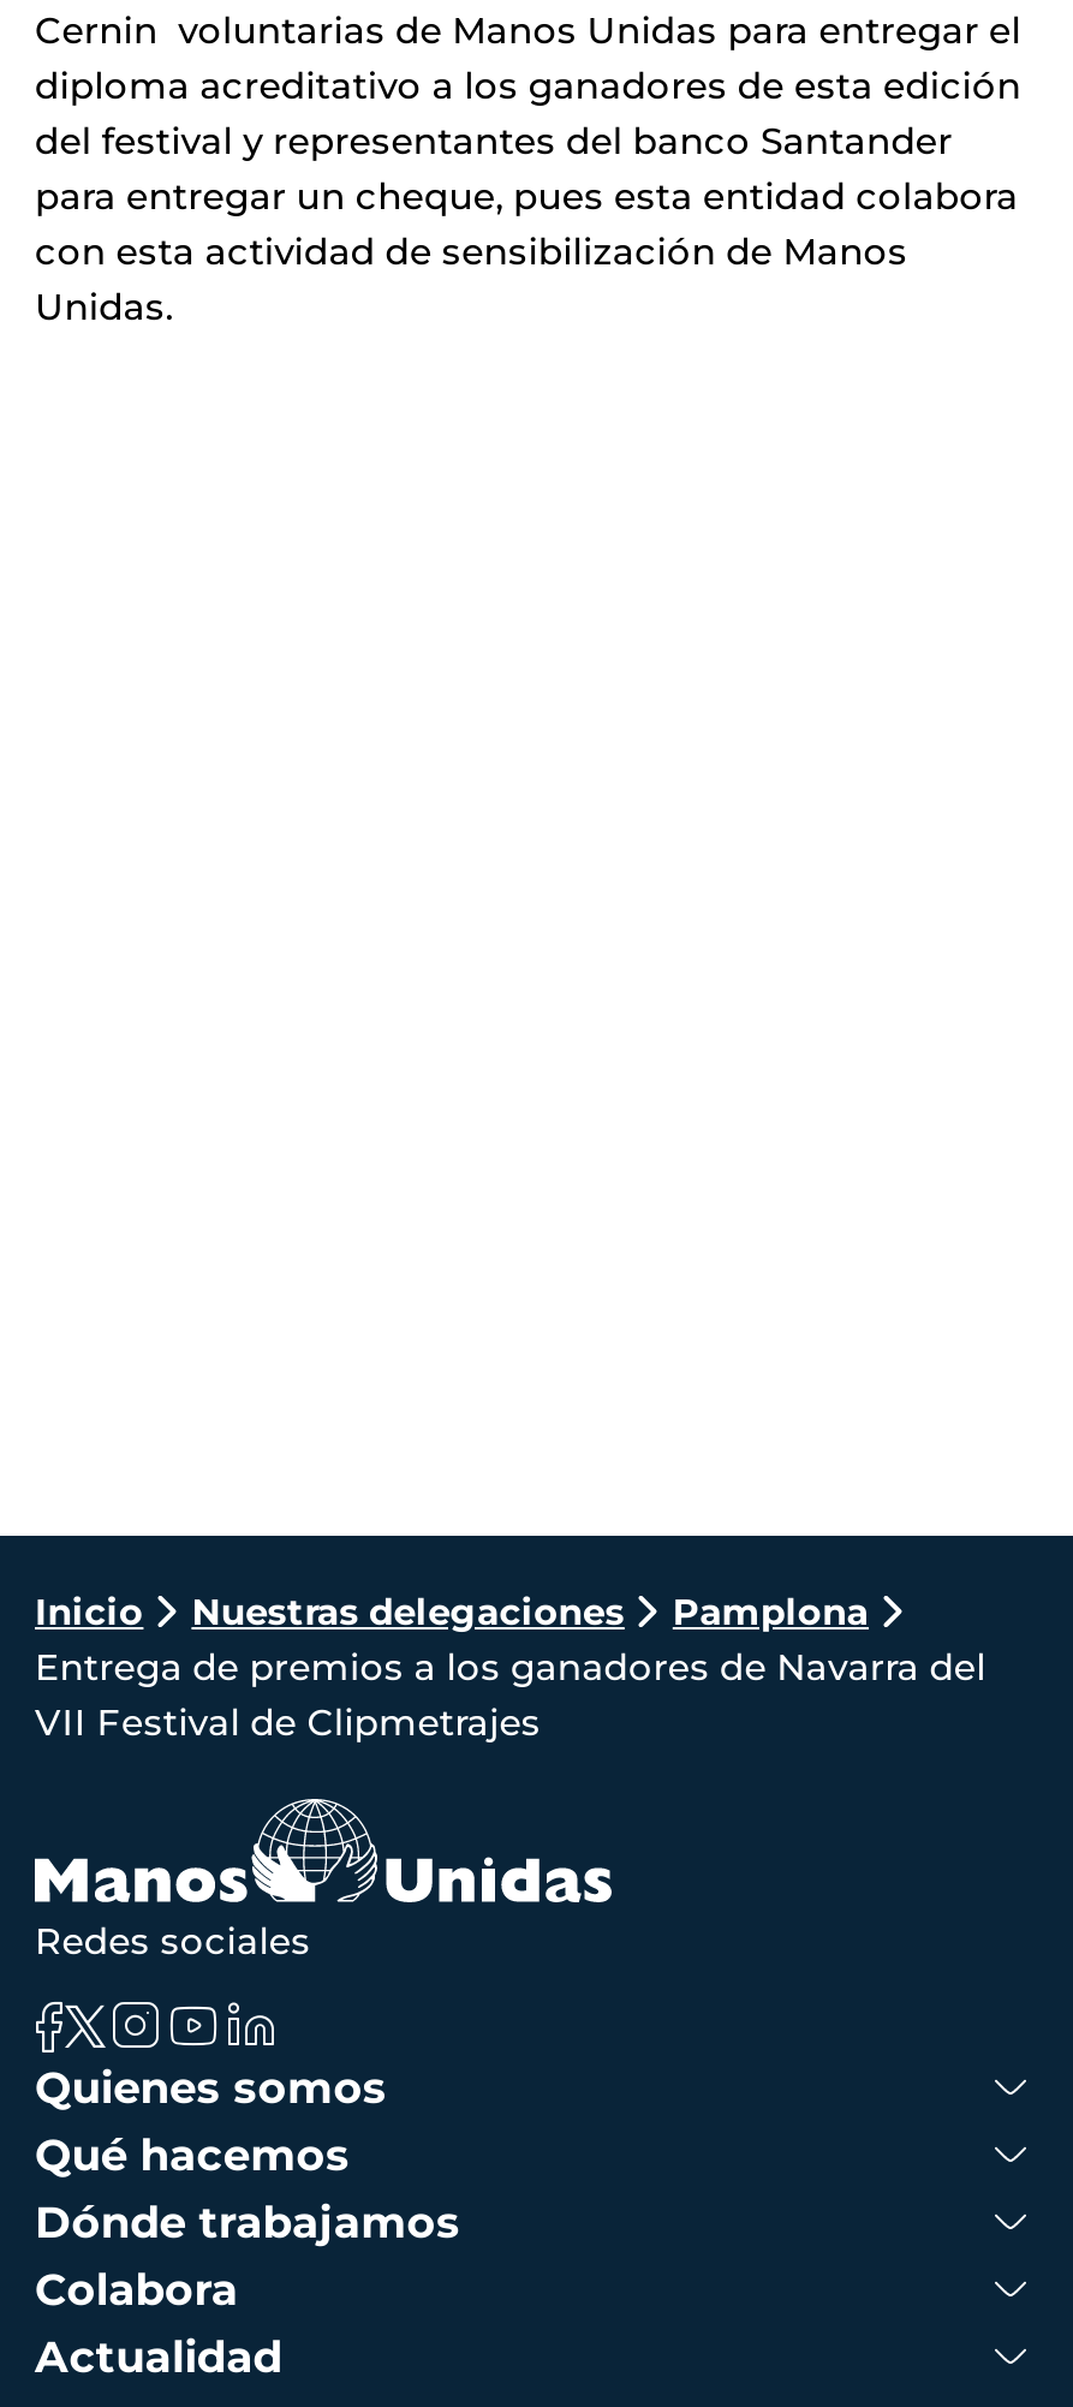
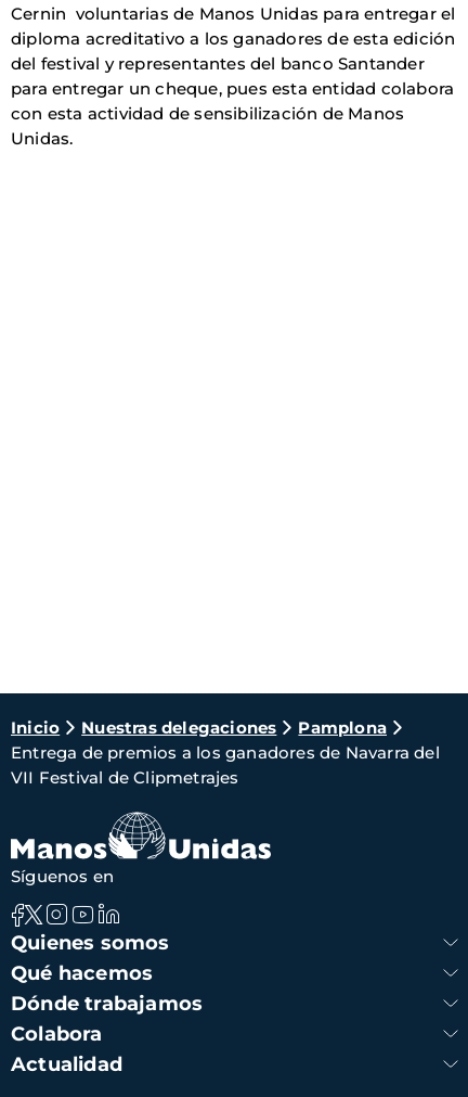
- Redes sociales
+ Síguenos en
